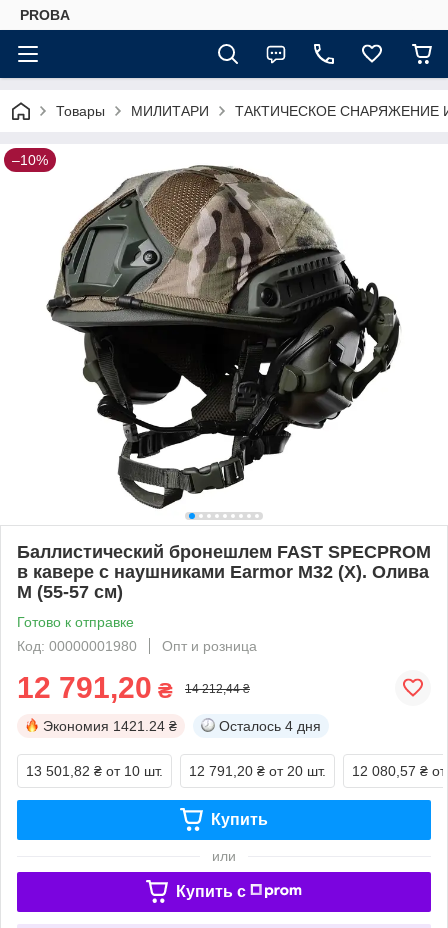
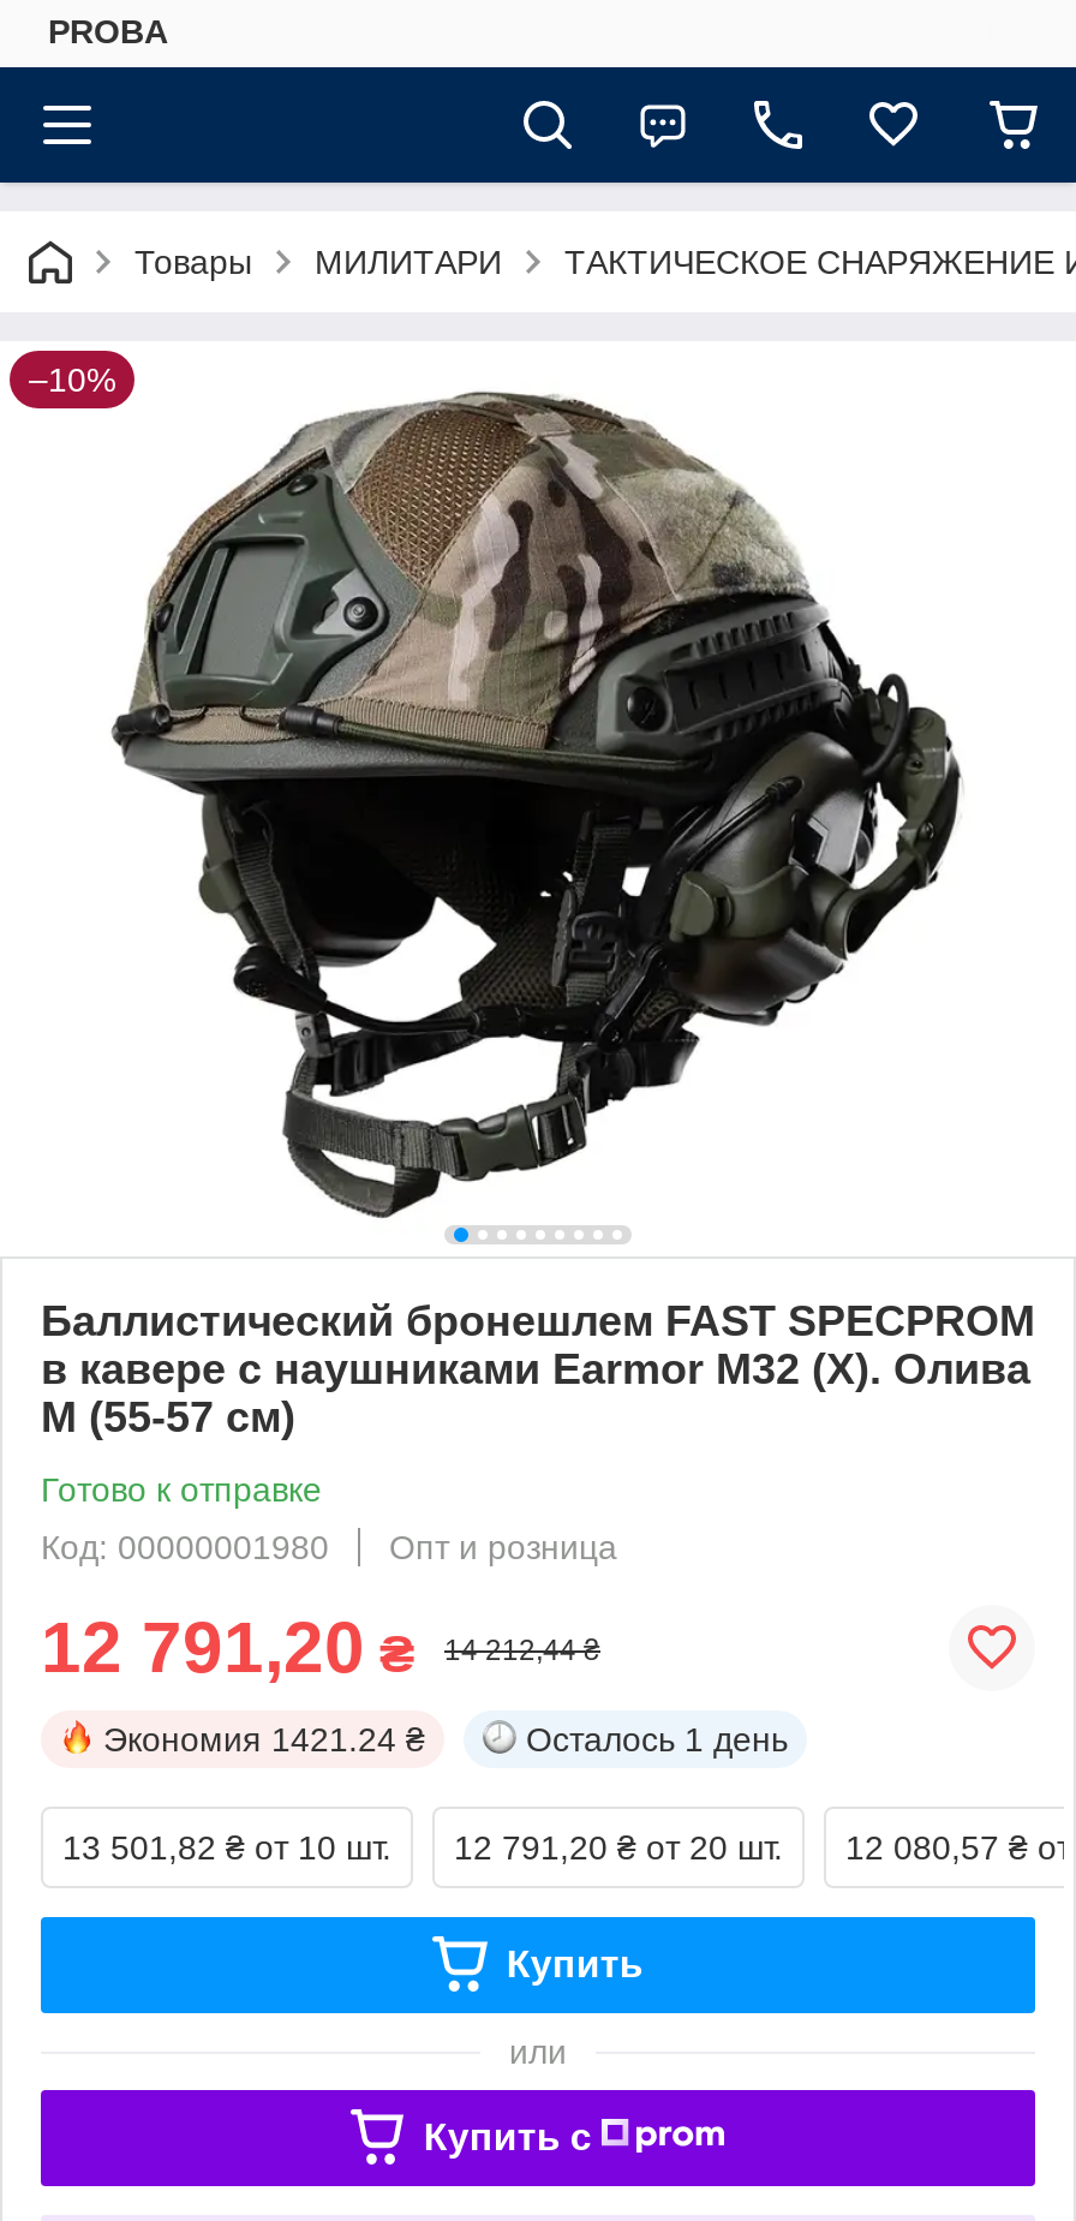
- Осталось 4 дня
+ Осталось 1 день
